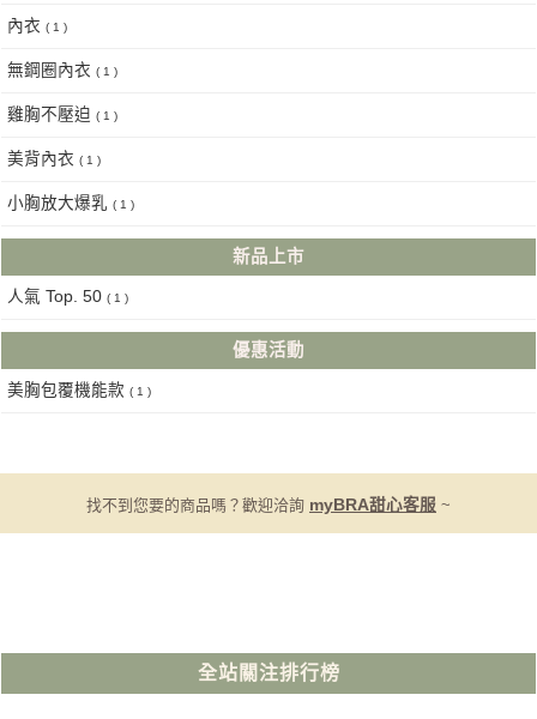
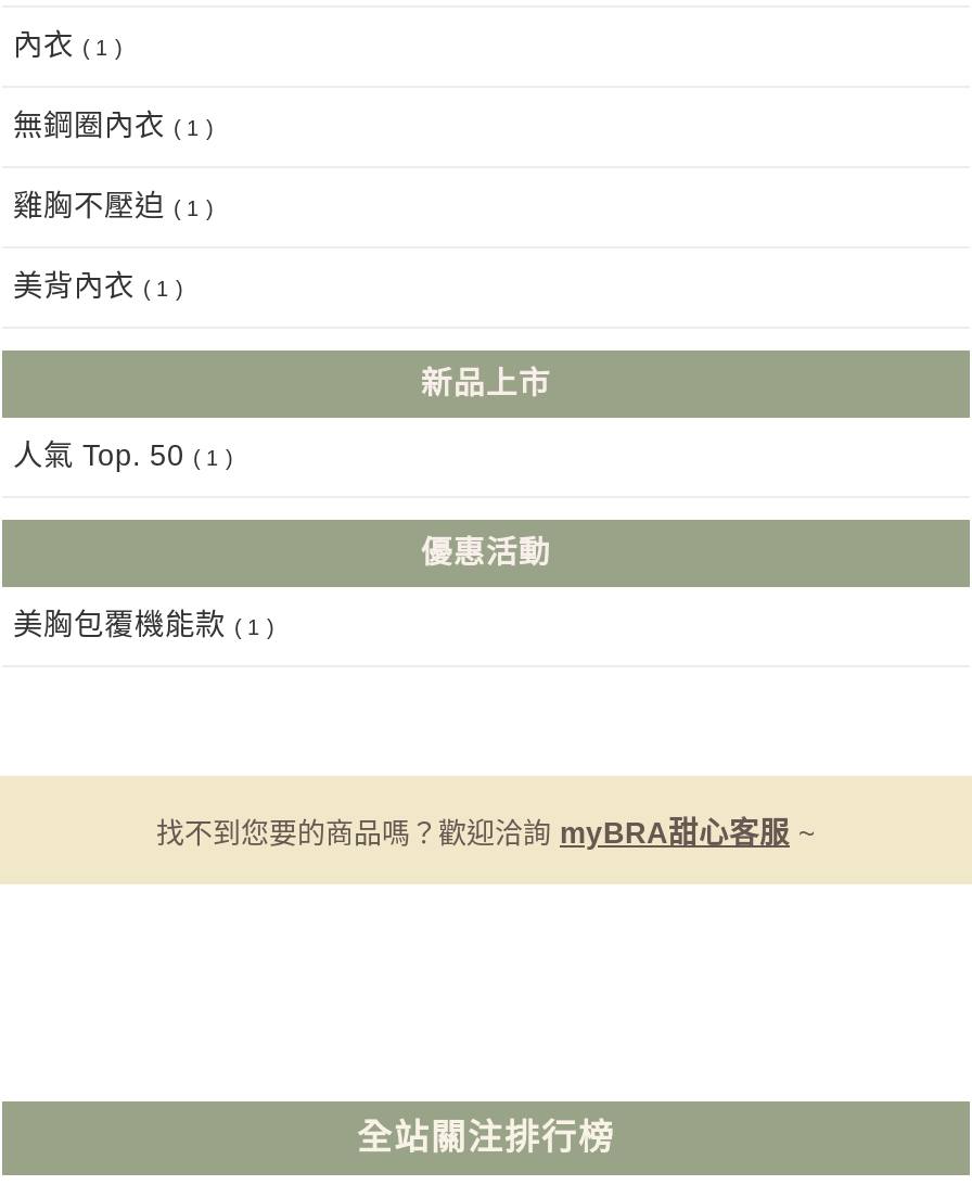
- 小胸放大爆乳( 1 )
